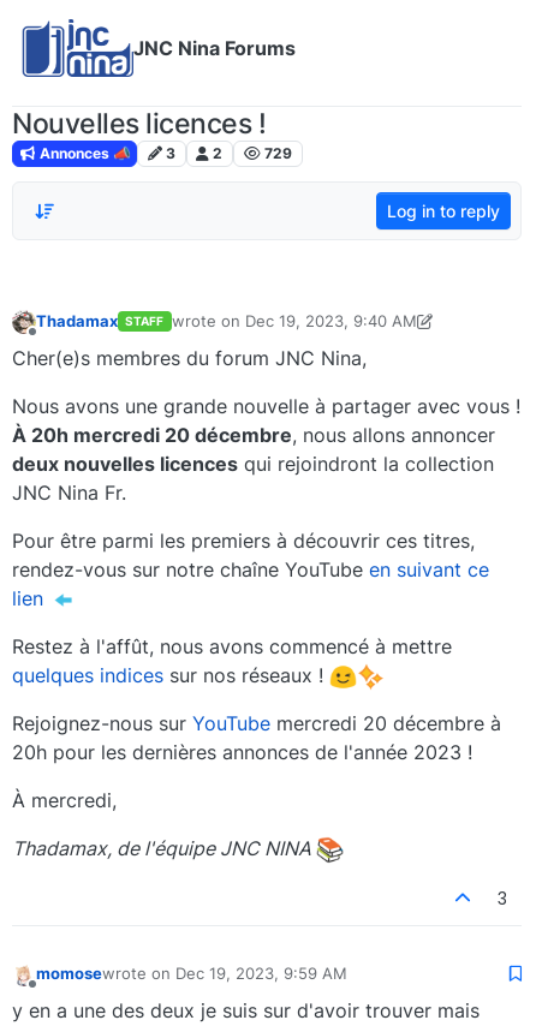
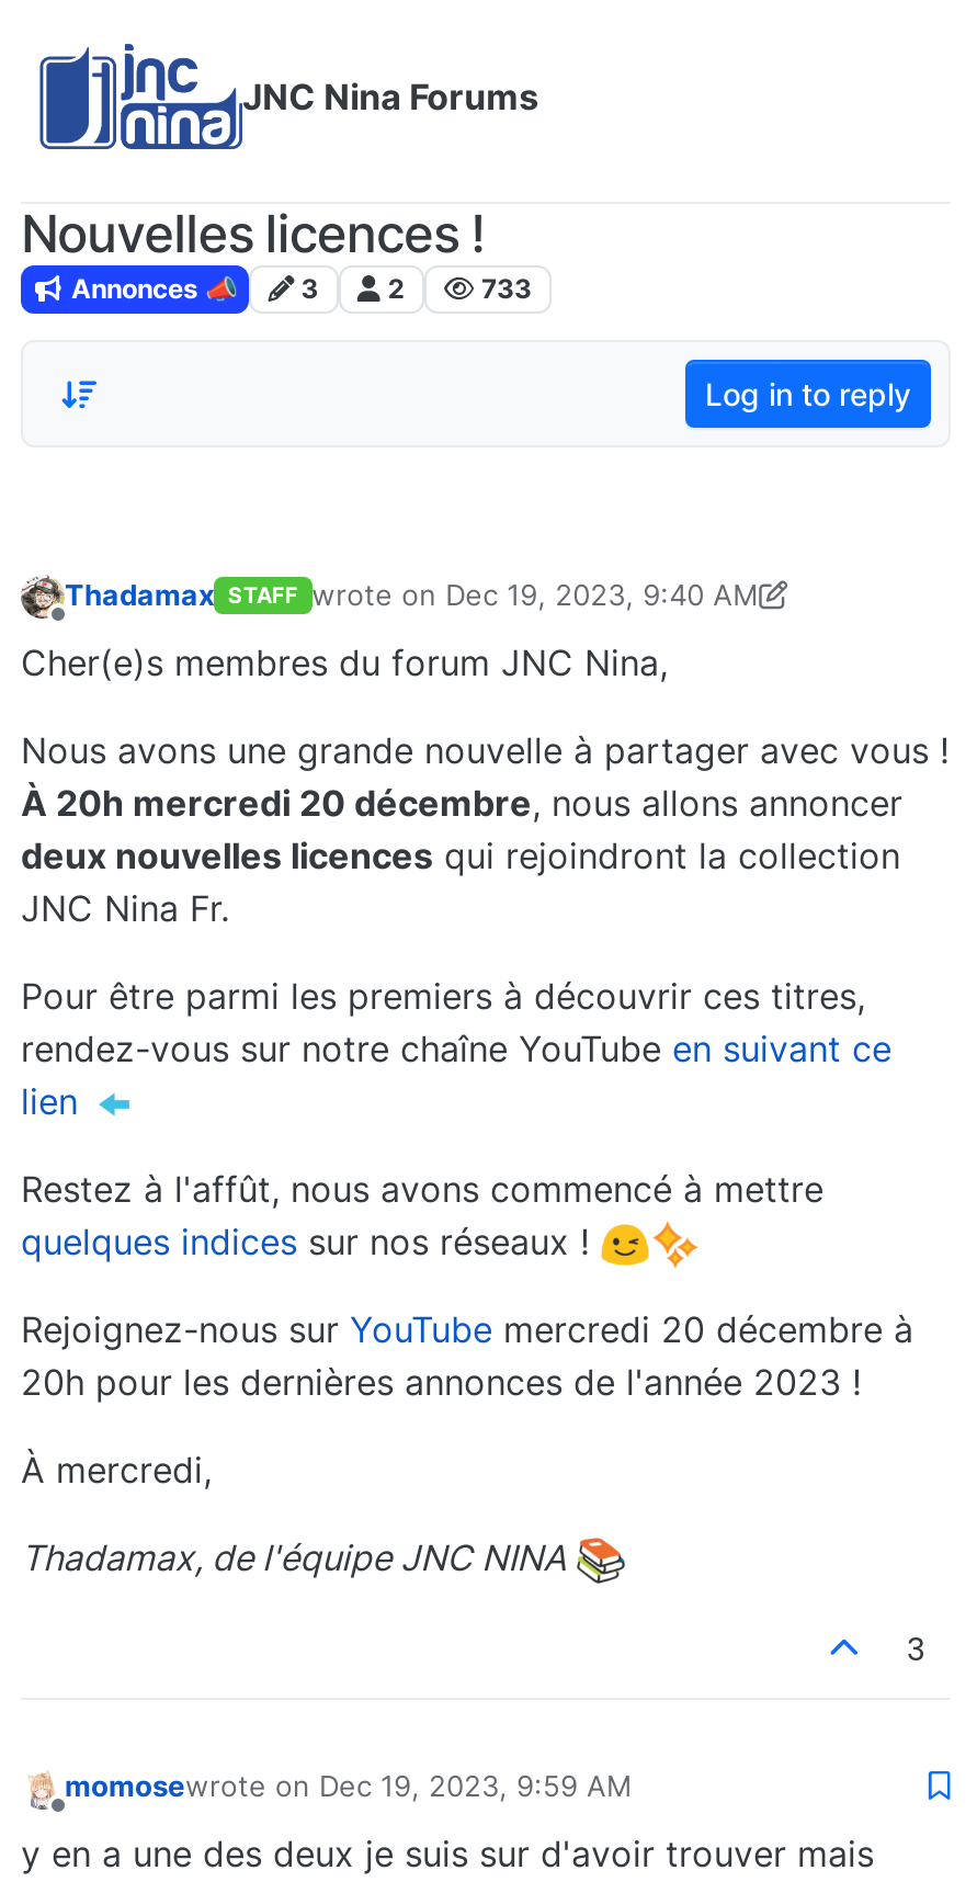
- 729
+ 733
